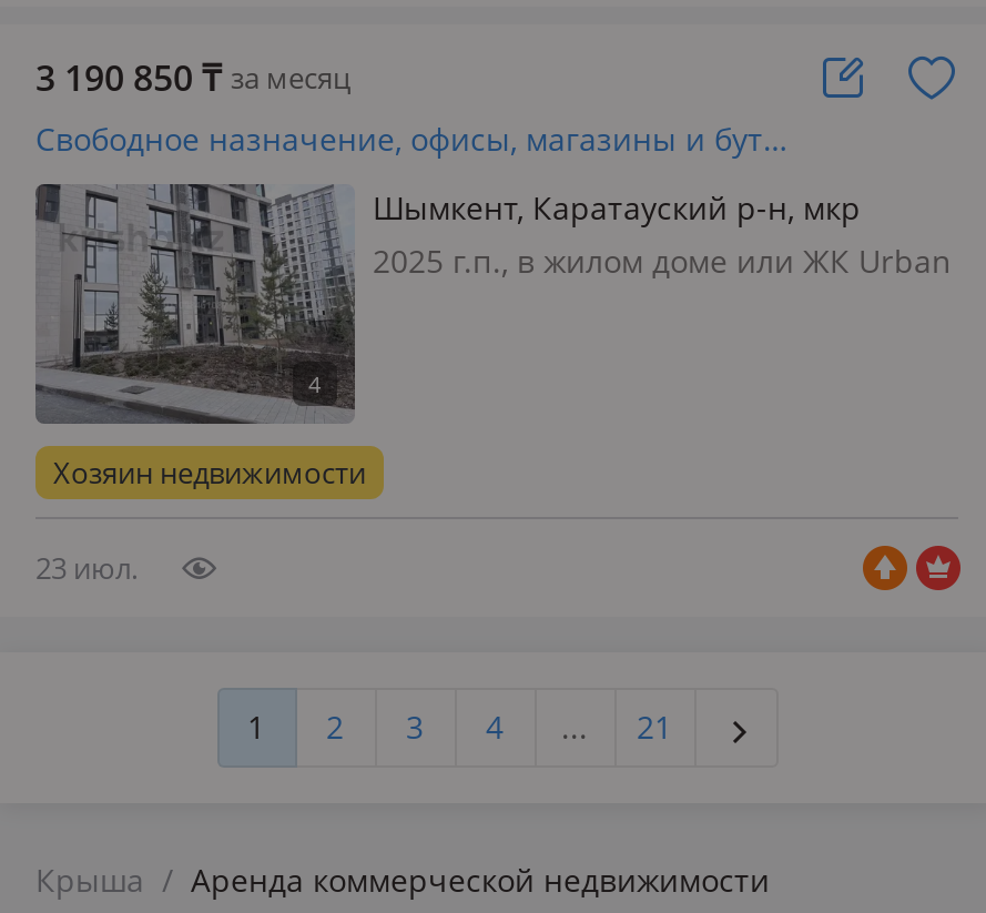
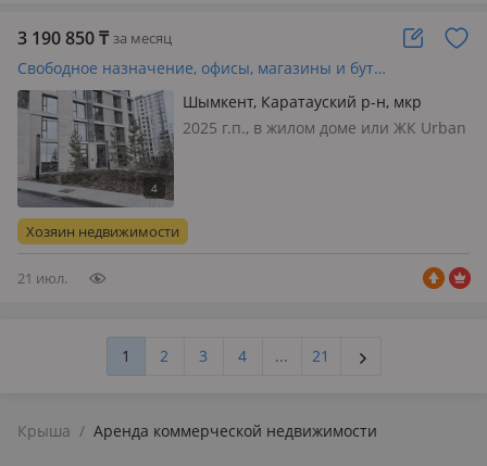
- 23 июл.
+ 21 июл.
